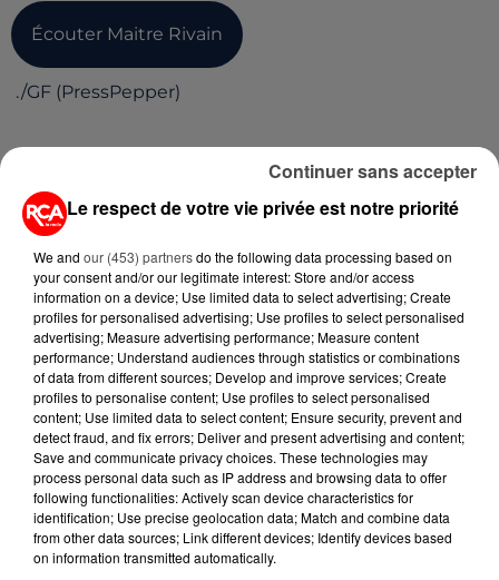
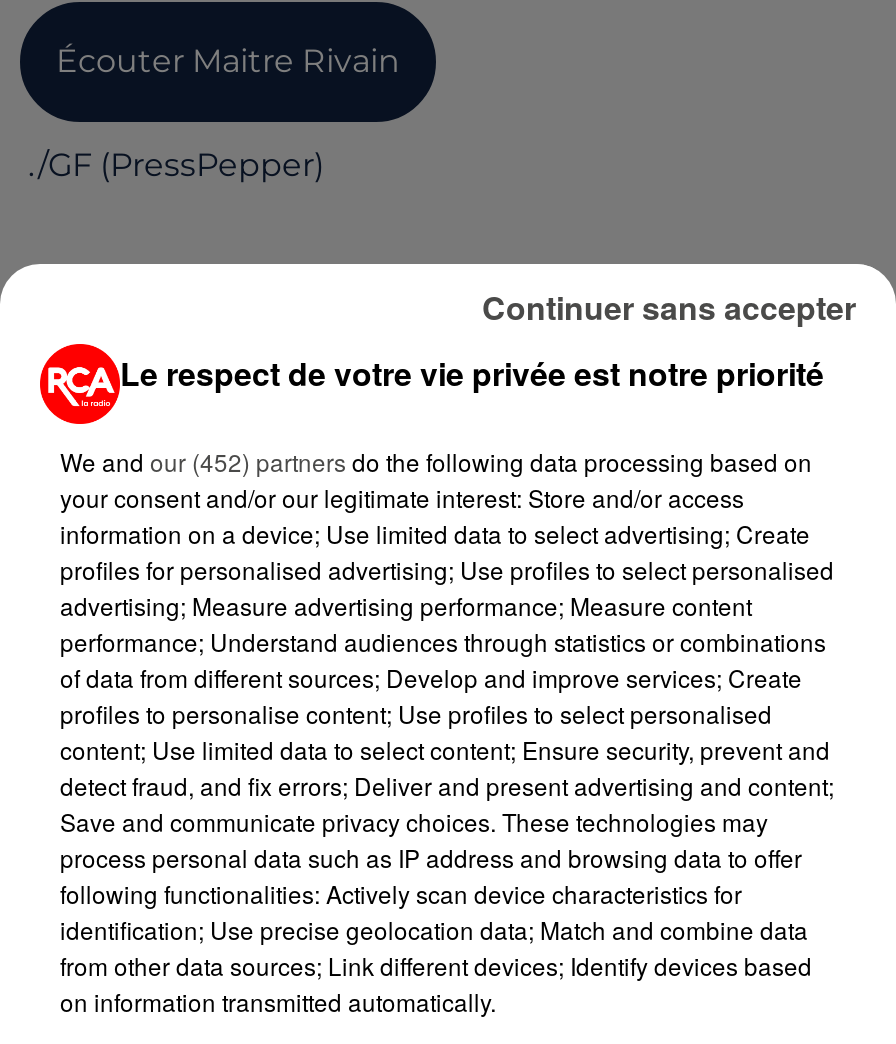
- We and our (453) partners do the following data processing based on
+ We and our (452) partners do the following data processing based on
